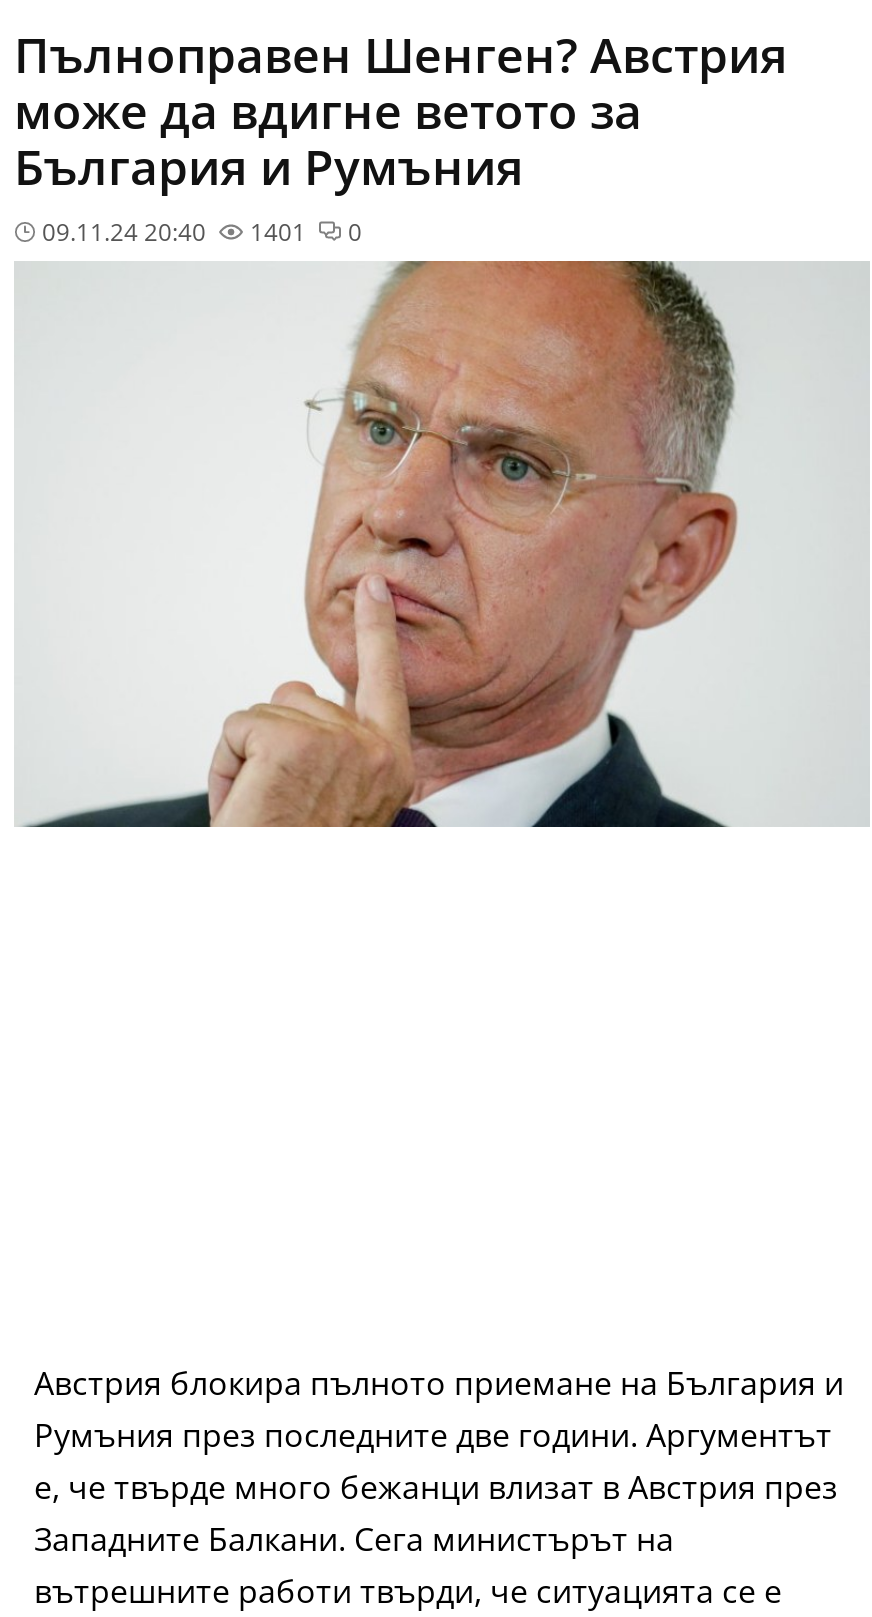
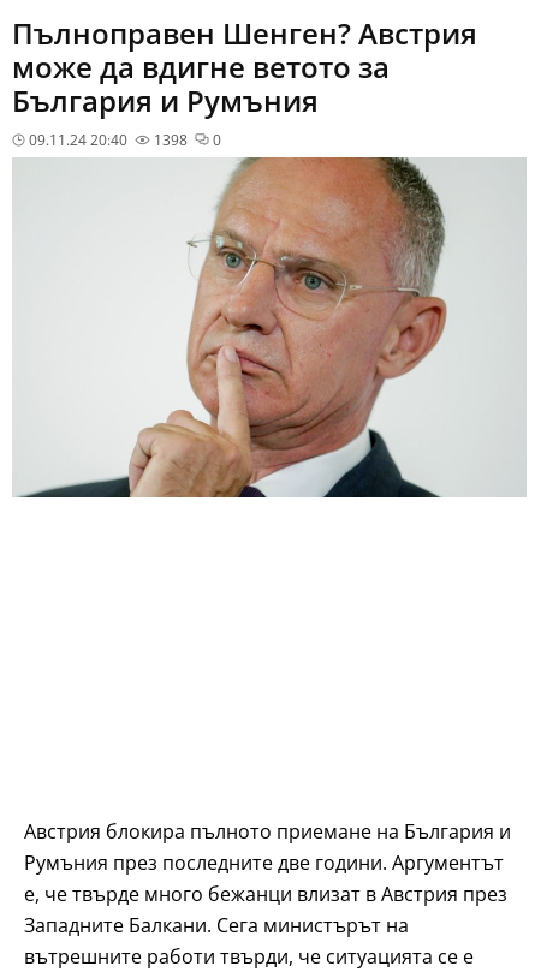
- 1401
+ 1398
